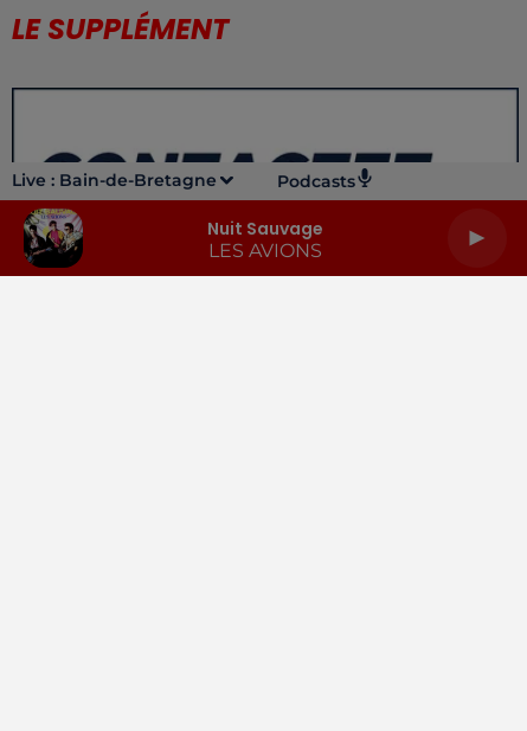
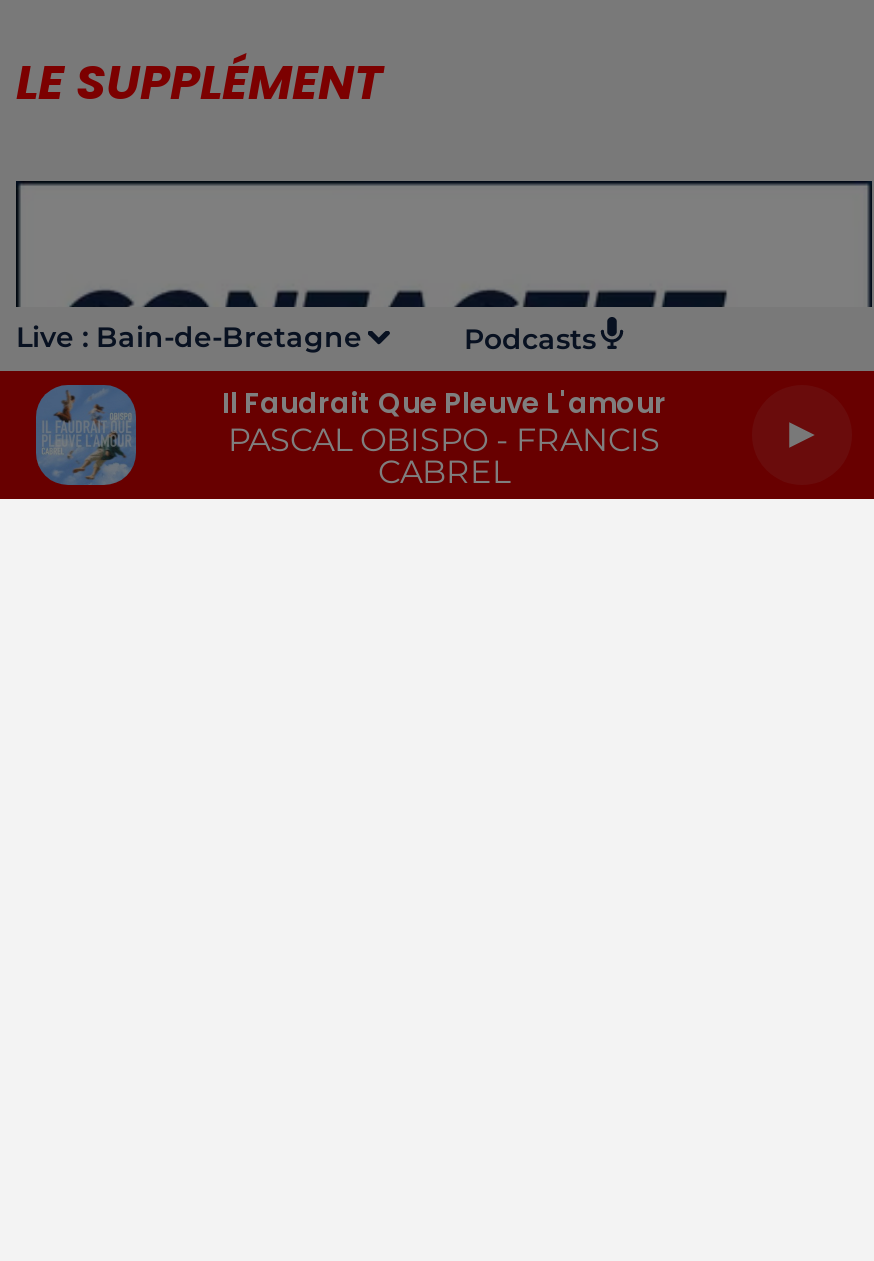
- [image]
+ [image]

- Nuit Sauvage
- LES AVIONS
+ Il Faudrait Que Pleuve L'amour
+ PASCAL OBISPO - FRANCIS
+ CABREL
